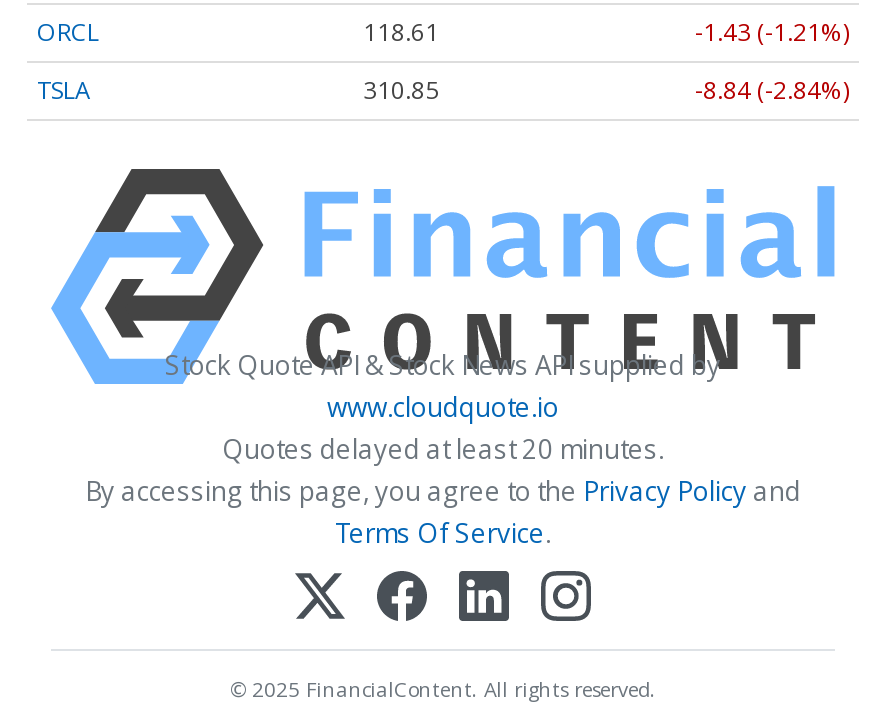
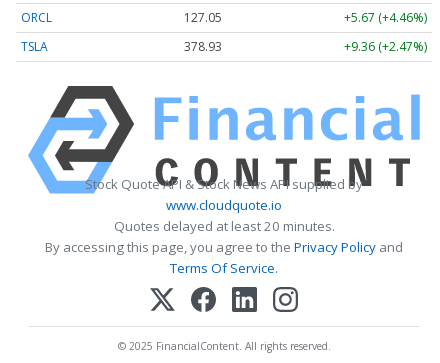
- 118.61
+ 127.05

- -1.43 (-1.21%)
+ +5.67 (+4.46%)

- 310.85
+ 378.93

- -8.84 (-2.84%)
+ +9.36 (+2.47%)
